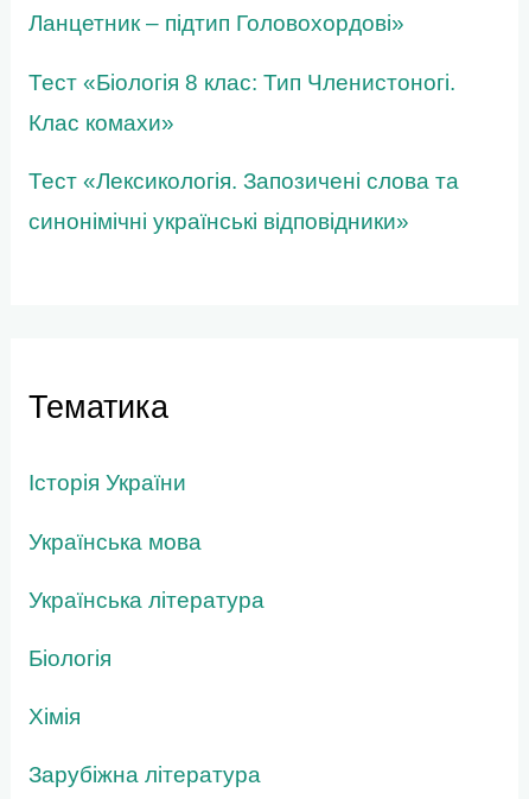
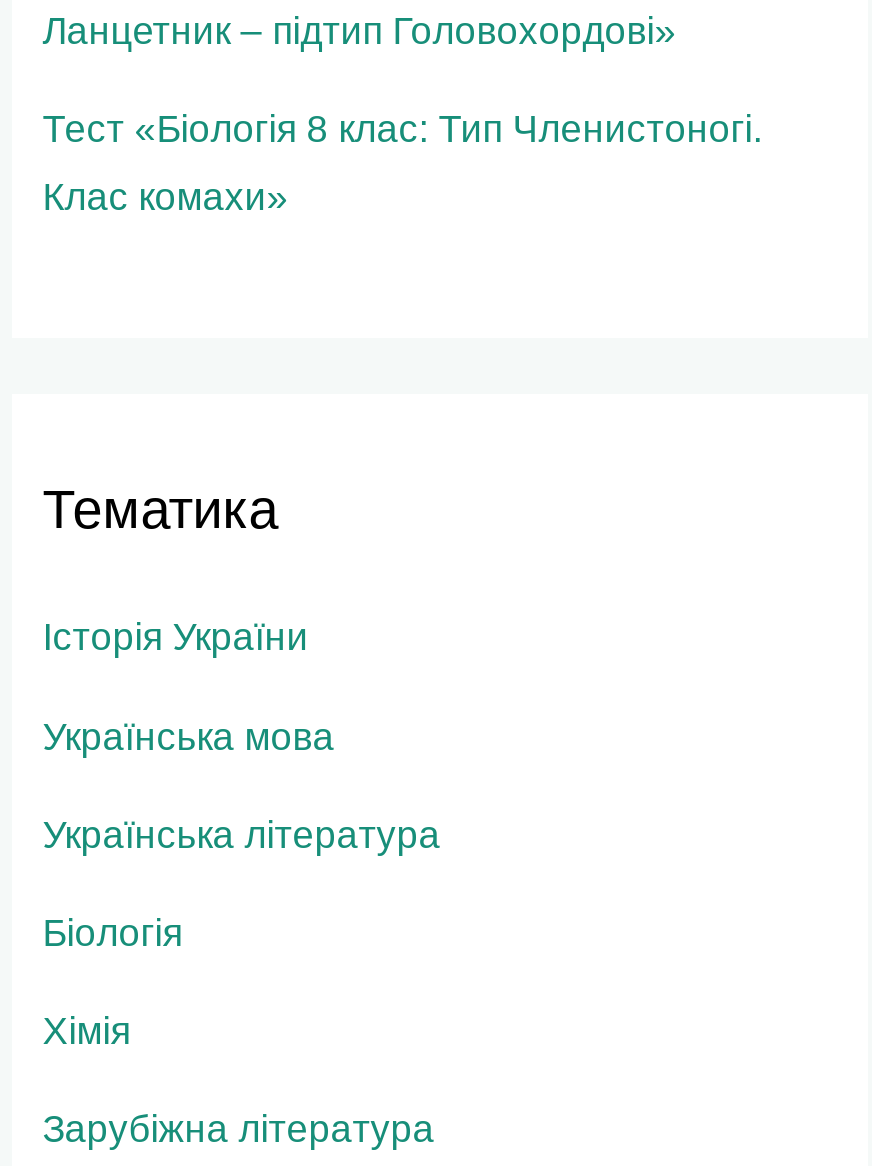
- Тест «Лексикологія. Запозичені слова та
- синонімічні українські відповідники»
